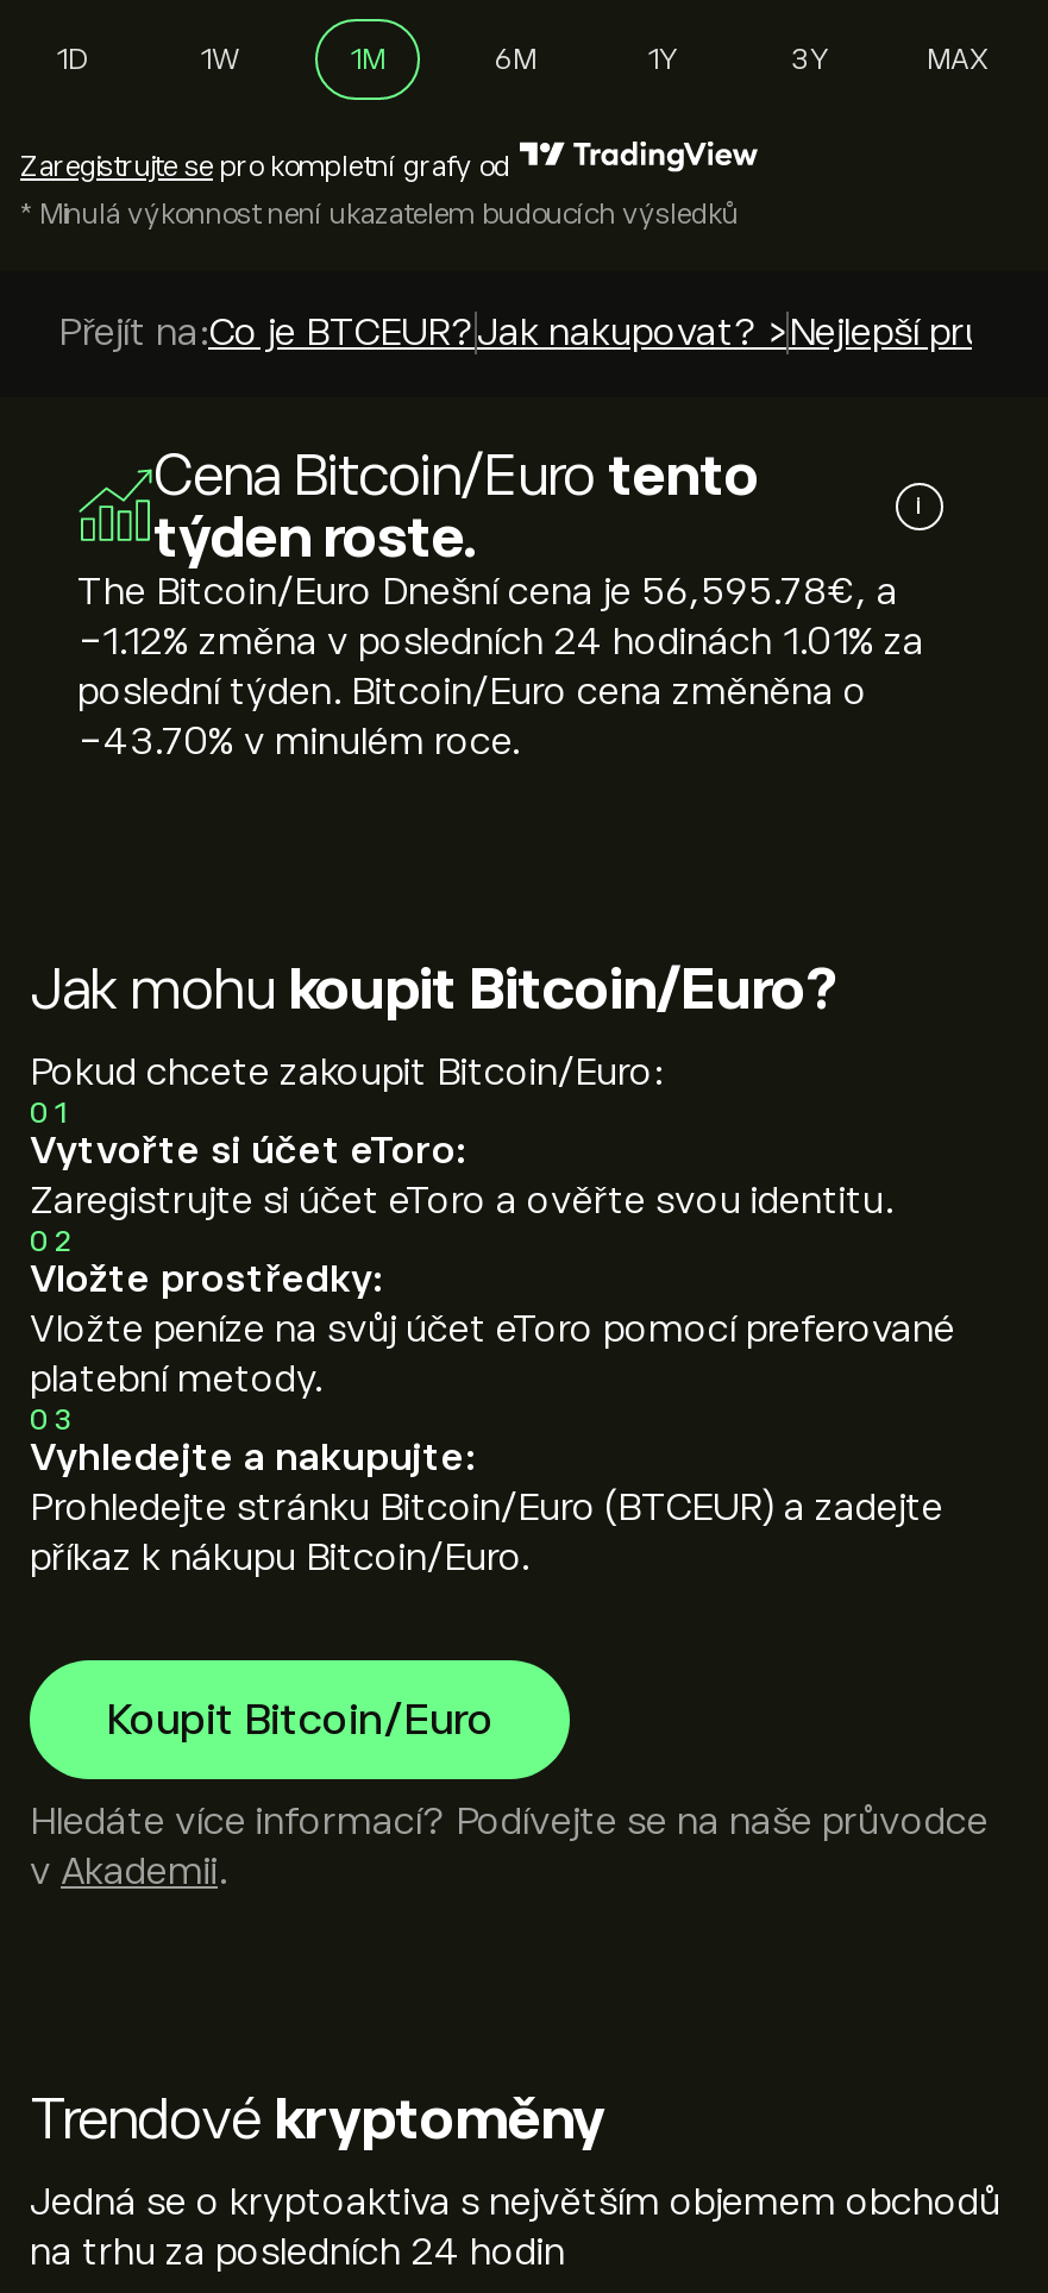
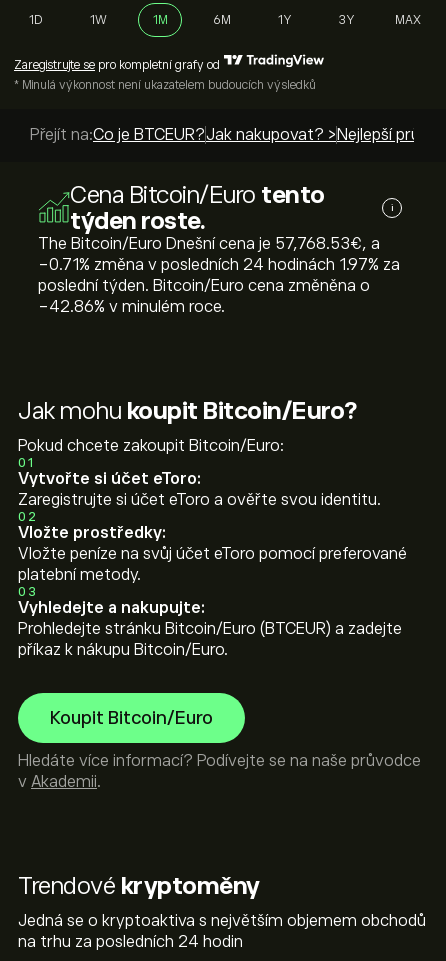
- The Bitcoin/Euro Dnešní cena je 56,595.78€, a
+ The Bitcoin/Euro Dnešní cena je 57,768.53€, a

- -1.12% změna v posledních 24 hodinách 1.01% za
+ -0.71% změna v posledních 24 hodinách 1.97% za

- -43.70% v minulém roce.
+ -42.86% v minulém roce.
